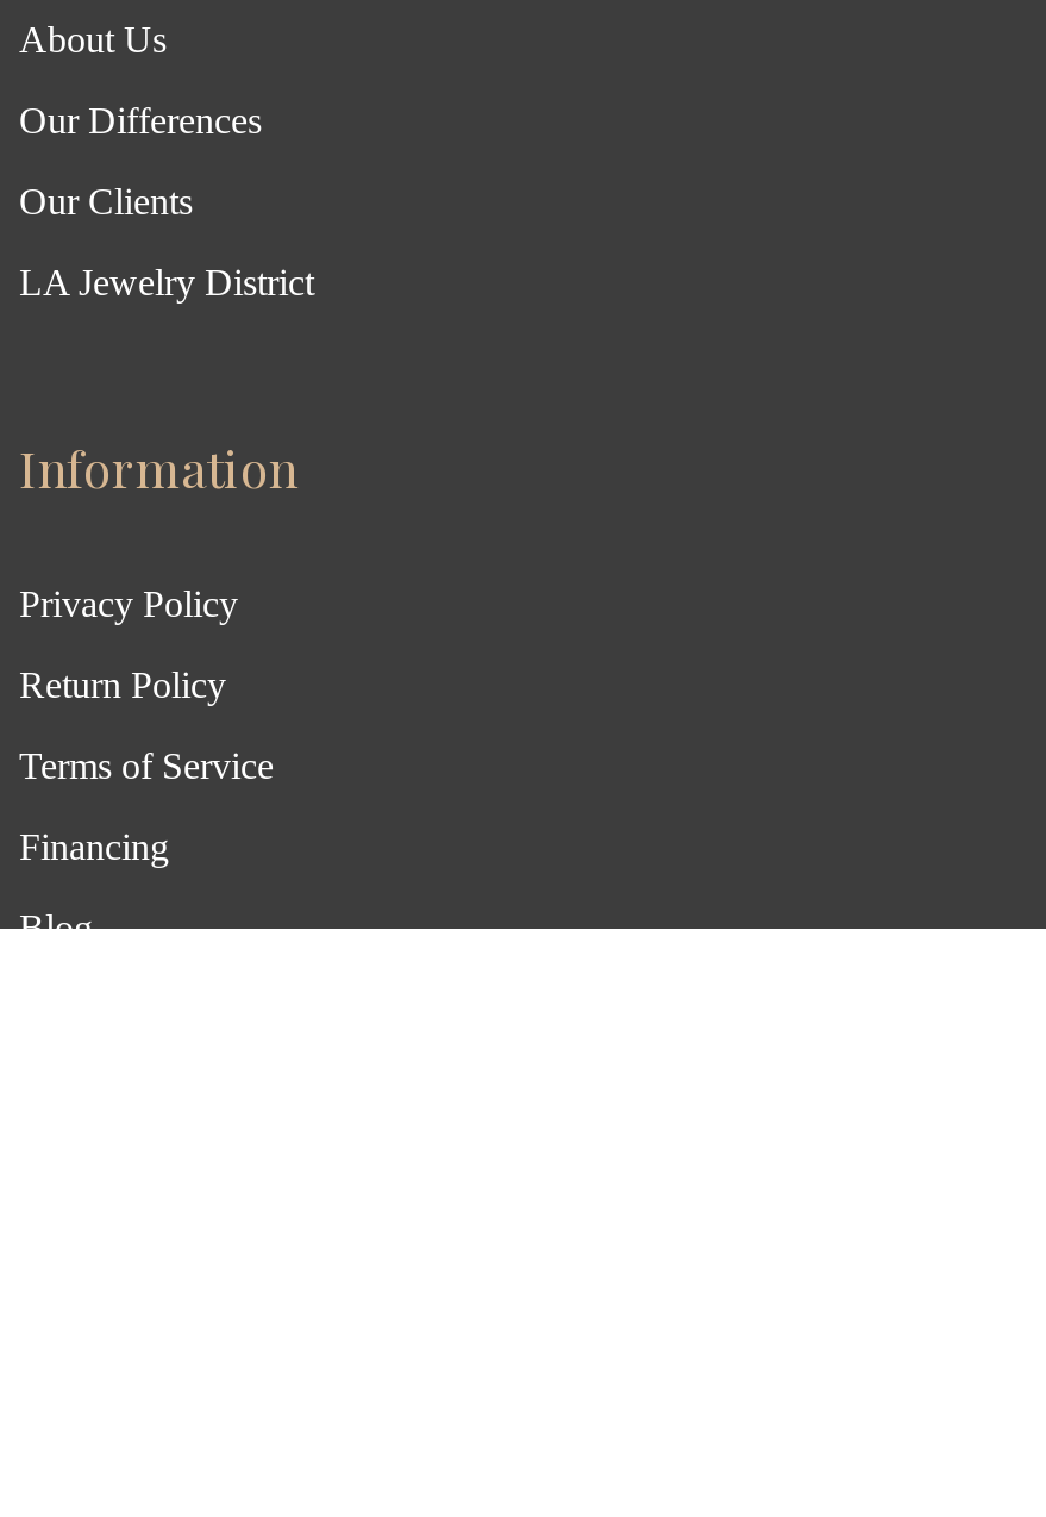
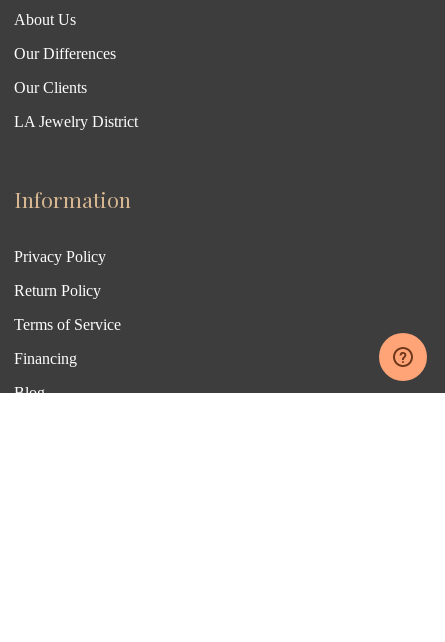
+ [image]
